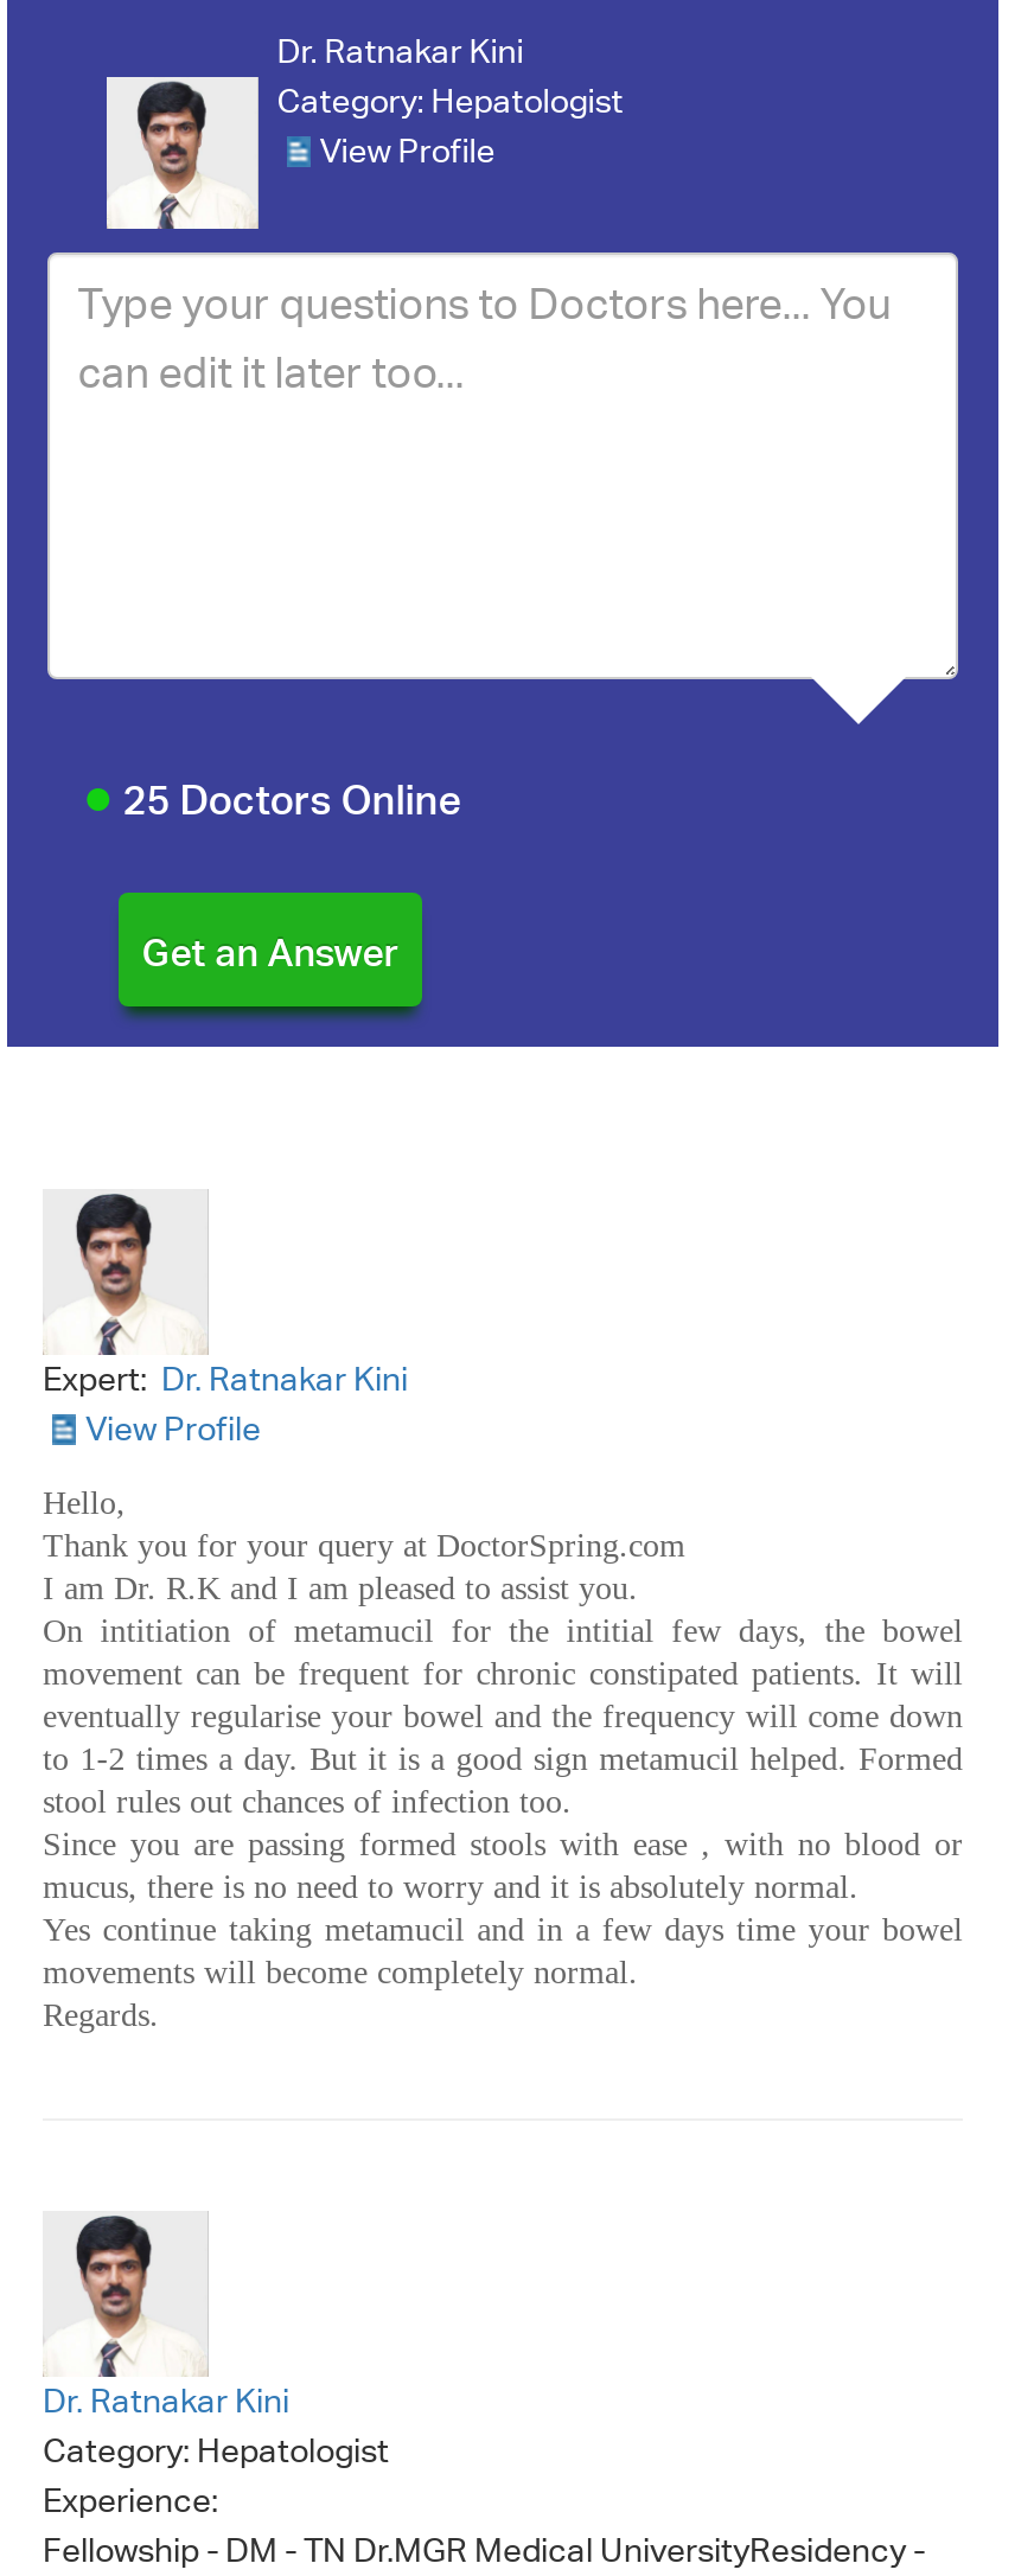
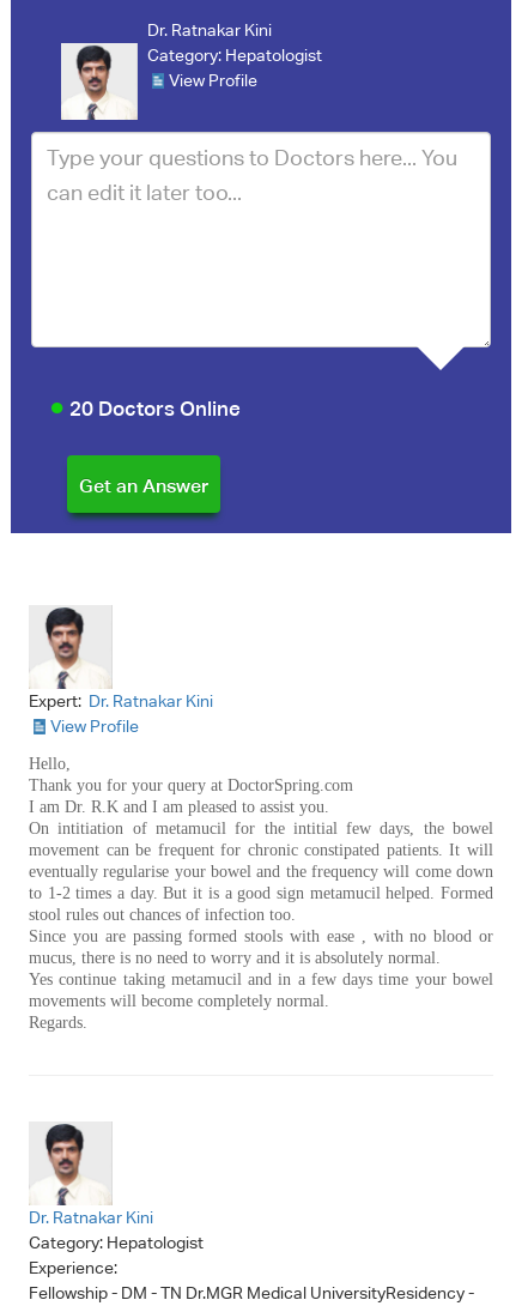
- 25 Doctors Online
+ 20 Doctors Online
